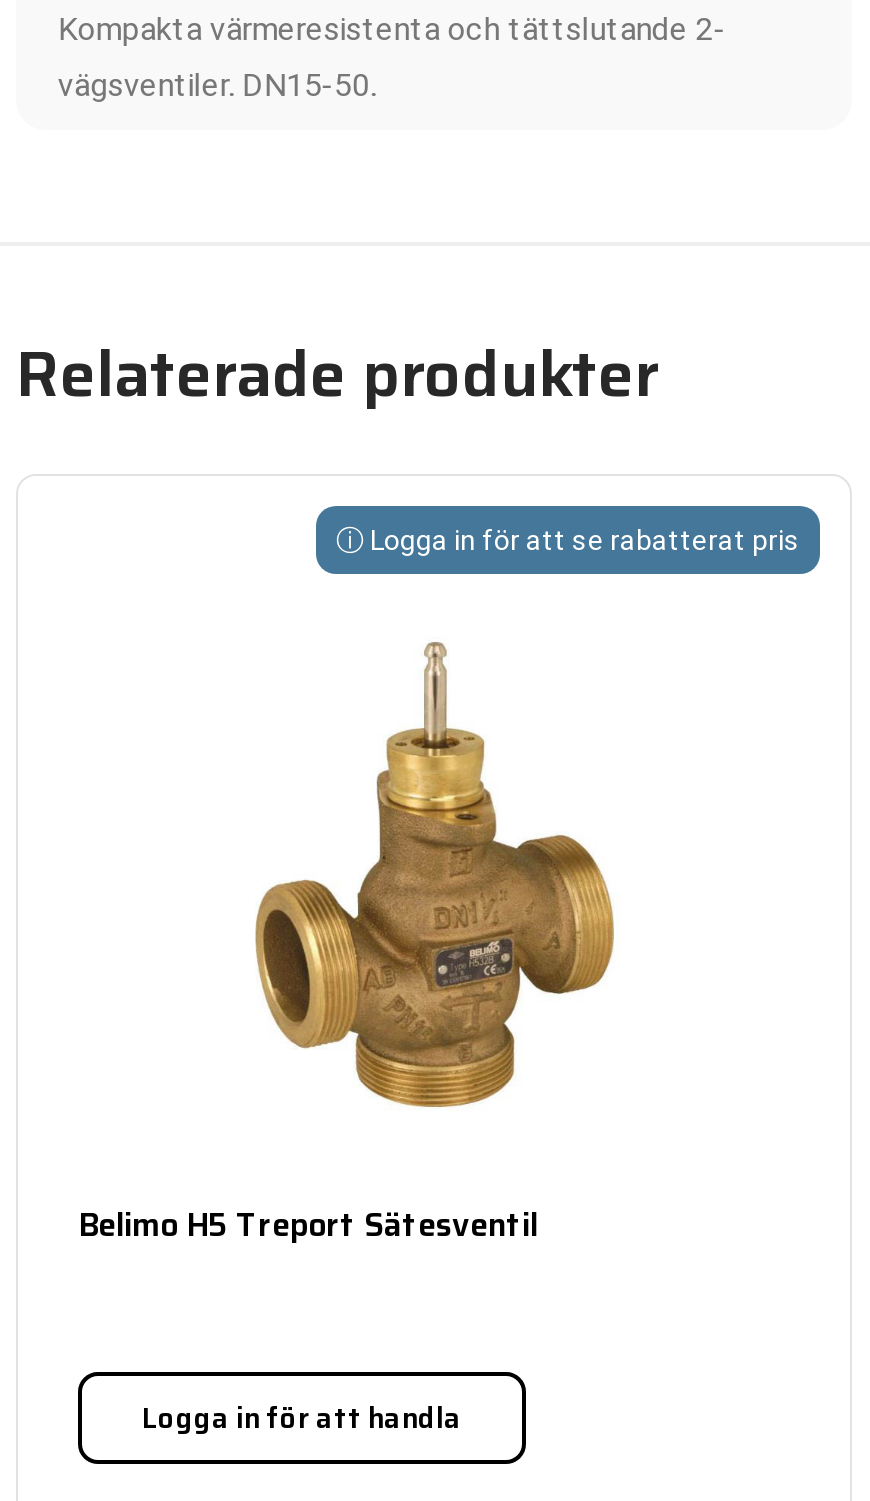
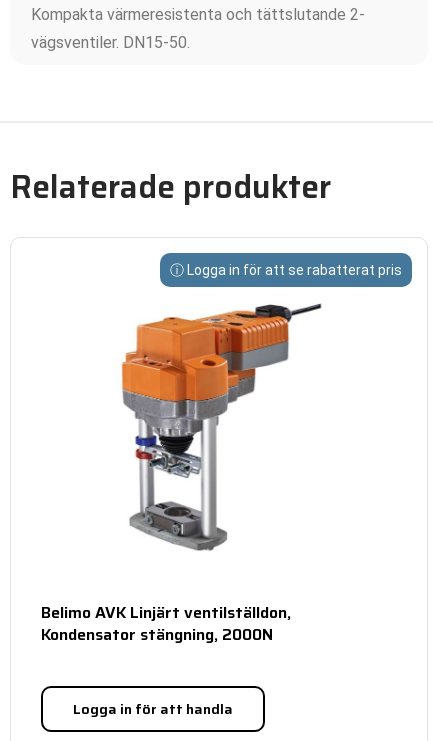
- [image]
+ [image]

- Belimo H5 Treport Sätesventil
+ Belimo AVK Linjärt ventilställdon,
+ Kondensator stängning, 2000N
